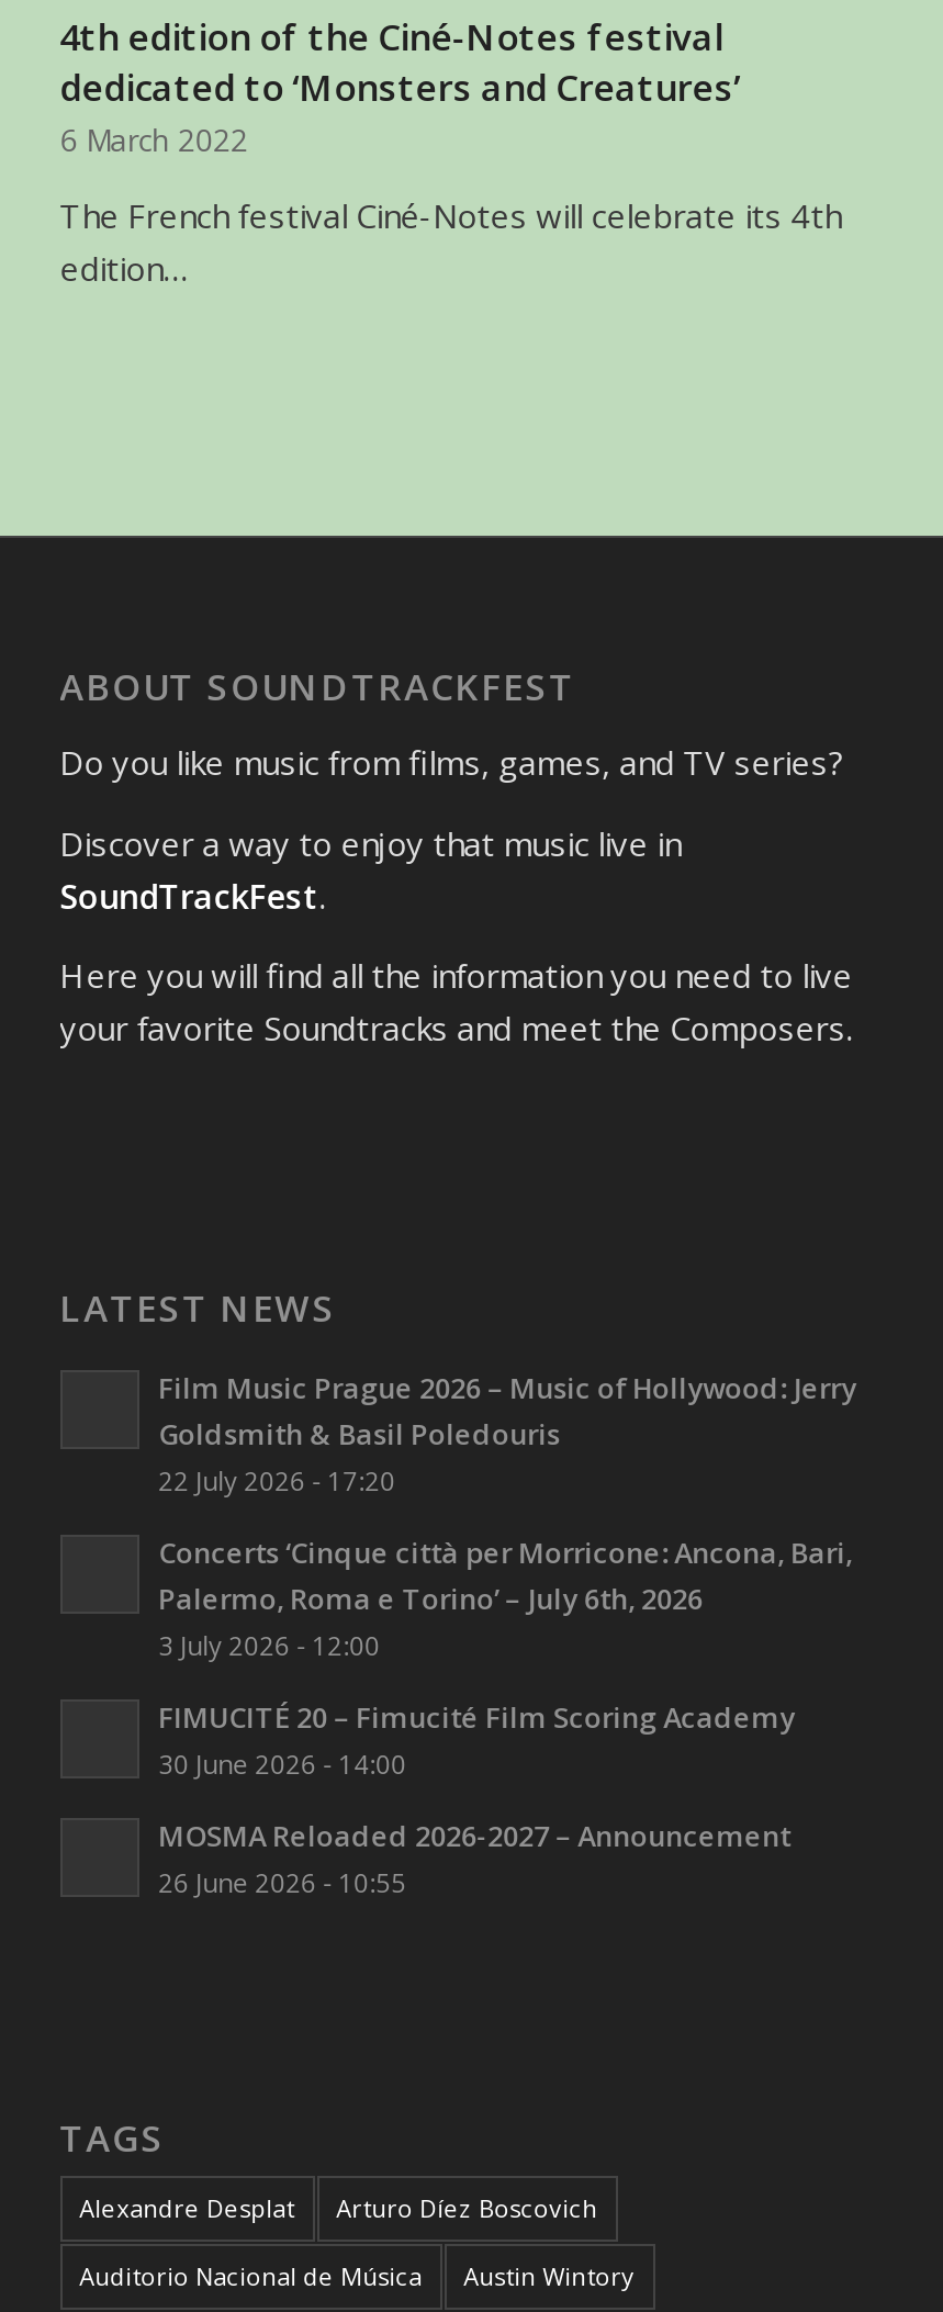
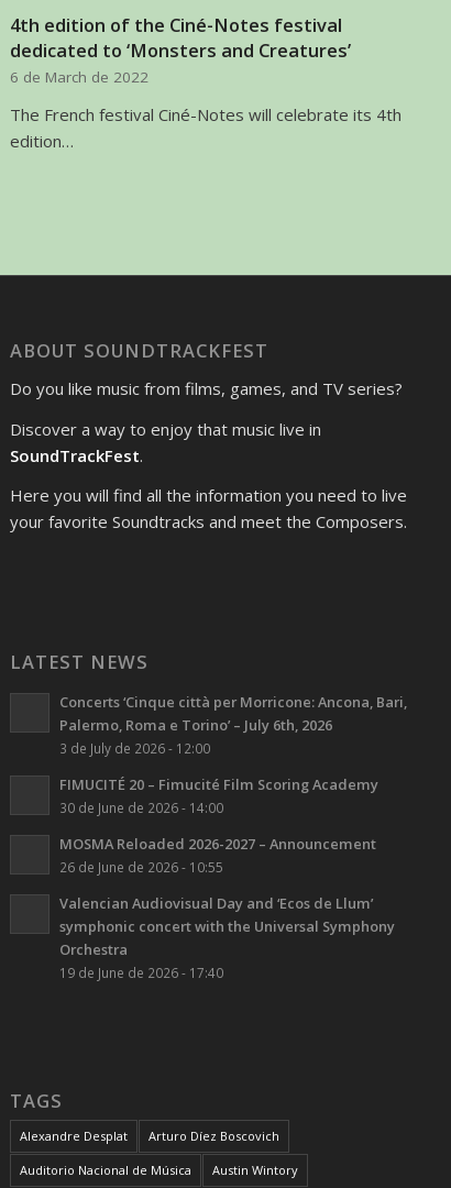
- 6 March 2022
+ 6 de March de 2022

- Film Music Prague 2026 – Music of Hollywood: Jerry
- Goldsmith & Basil Poledouris
- 22 July 2026 - 17:20

moved up: Concerts ‘Cinque città per Morricone: Ancona, Bari, | Palermo, Roma e Torino’ – July 6th, 2026

- 3 July 2026 - 12:00
+ 3 de July de 2026 - 12:00

moved up: FIMUCITÉ 20 – Fimucité Film Scoring Academy

- 30 June 2026 - 14:00
+ 30 de June de 2026 - 14:00

moved up: MOSMA Reloaded 2026-2027 – Announcement

- 26 June 2026 - 10:55
+ 26 de June de 2026 - 10:55
+ Valencian Audiovisual Day and ‘Ecos de Llum’
+ symphonic concert with the Universal Symphony
+ Orchestra
+ 19 de June de 2026 - 17:40
